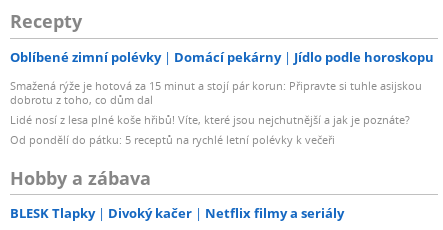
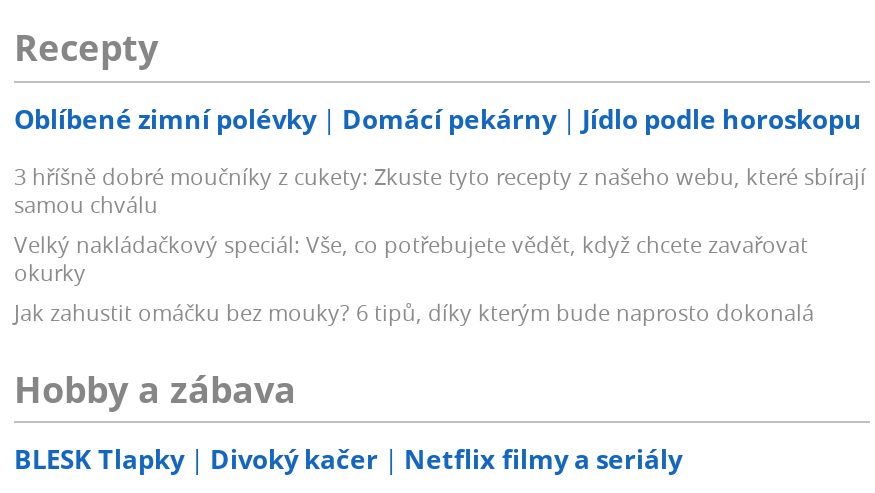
- Smažená rýže je hotová za 15 minut a stojí pár korun: Připravte si tuhle asijskou
- dobrotu z toho, co dům dal
- Lidé nosí z lesa plné koše hřibů! Víte, které jsou nejchutnější a jak je poznáte?
- Od pondělí do pátku: 5 receptů na rychlé letní polévky k večeři
+ 3 hříšně dobré moučníky z cukety: Zkuste tyto recepty z našeho webu, které sbírají
+ samou chválu
+ Velký nakládačkový speciál: Vše, co potřebujete vědět, když chcete zavařovat
+ okurky
+ Jak zahustit omáčku bez mouky? 6 tipů, díky kterým bude naprosto dokonalá
